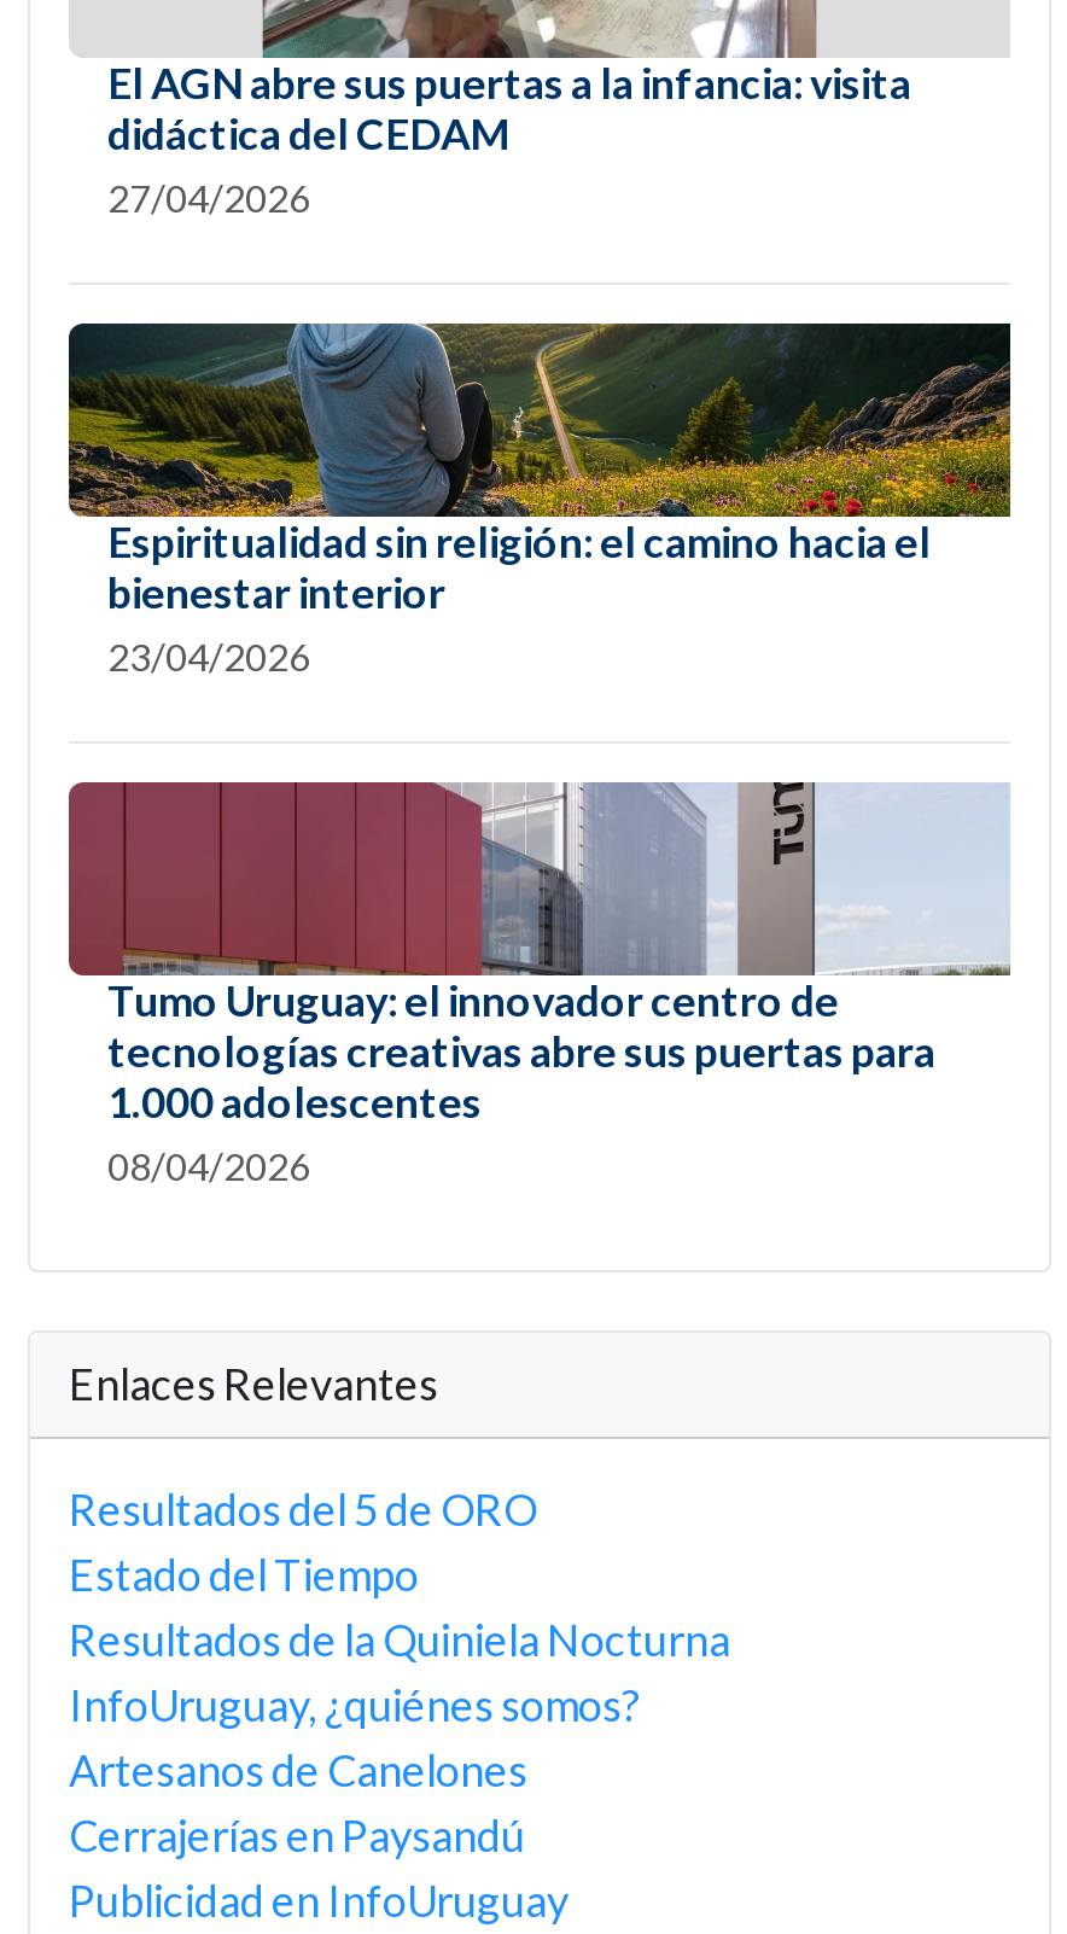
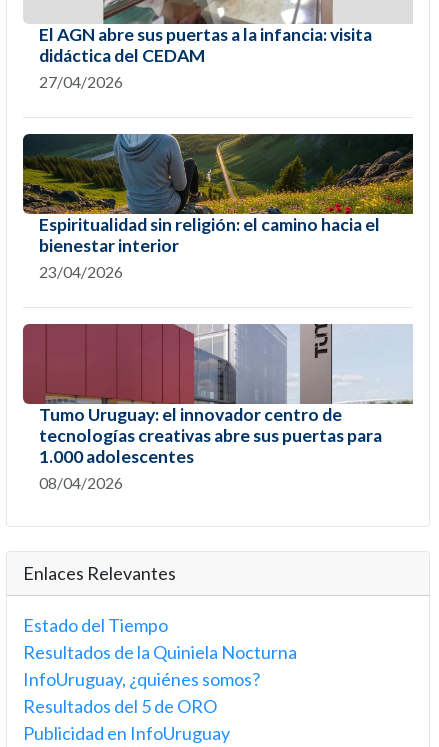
moved down: Resultados del 5 de ORO

- Artesanos de Canelones
- Cerrajerías en Paysandú
